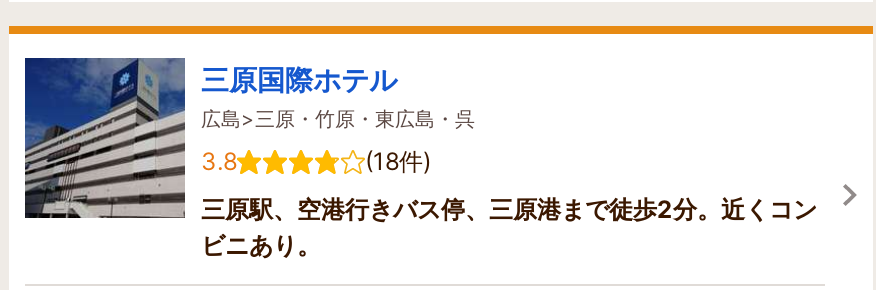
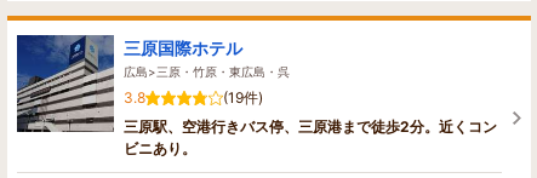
- (18件)
+ (19件)
